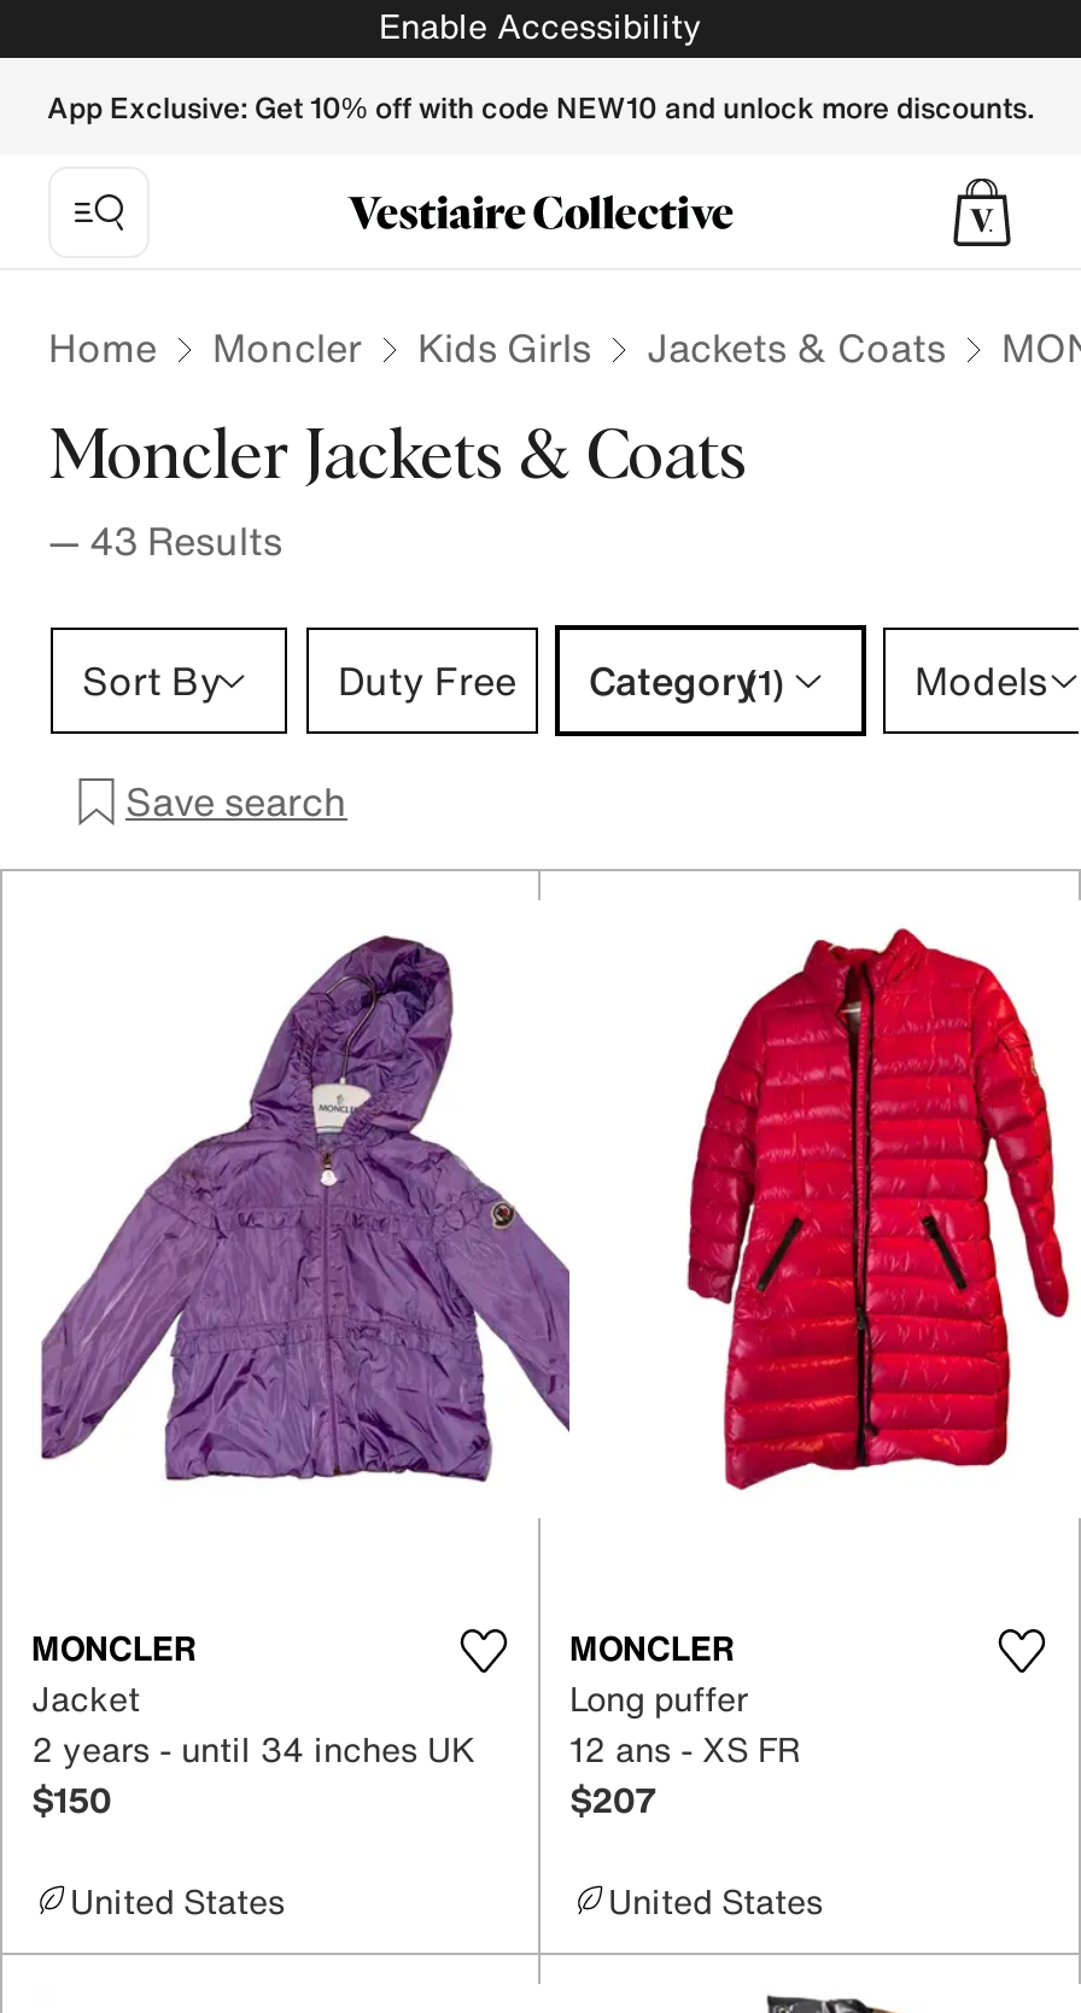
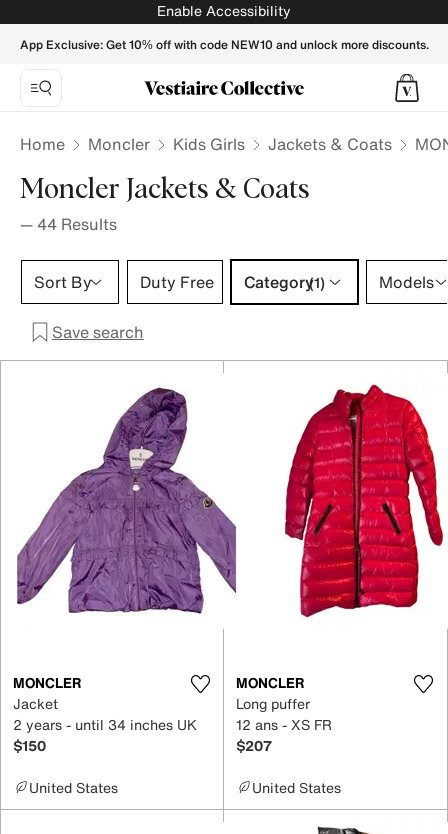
- — 43 Results
+ — 44 Results
